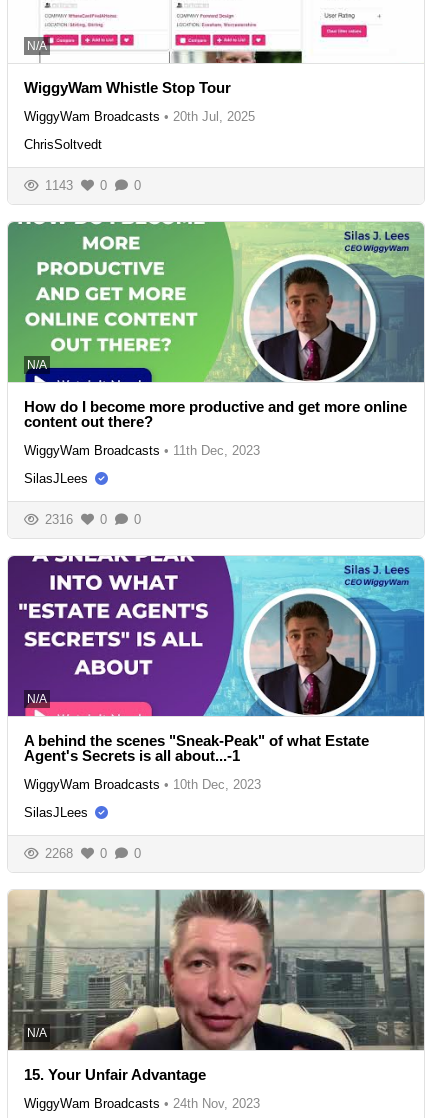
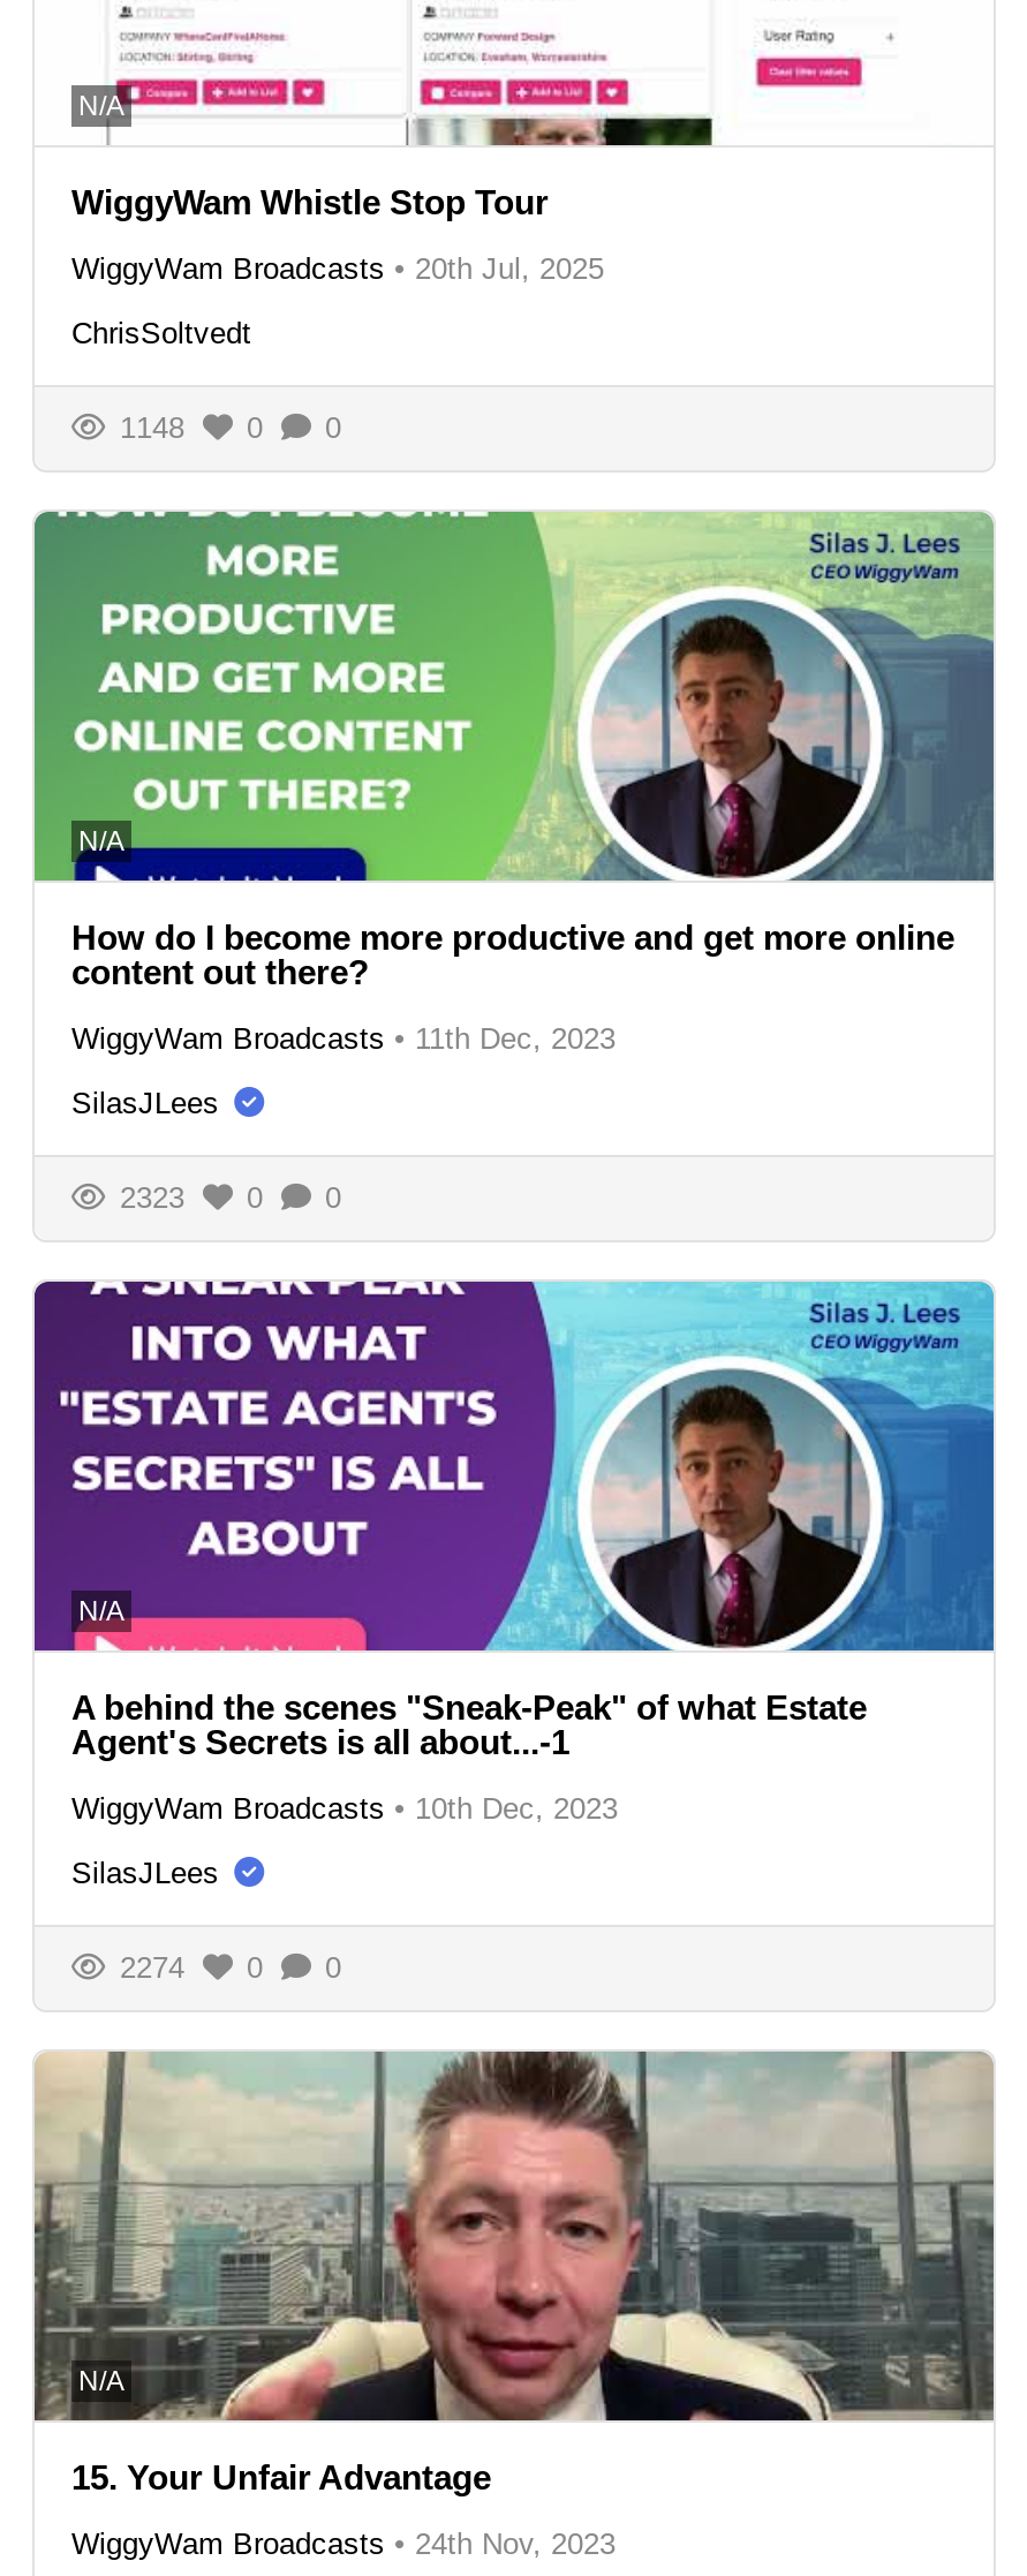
- 1143 0 0
+ 1148 0 0

- 2316 0 0
+ 2323 0 0

- 2268 0 0
+ 2274 0 0
